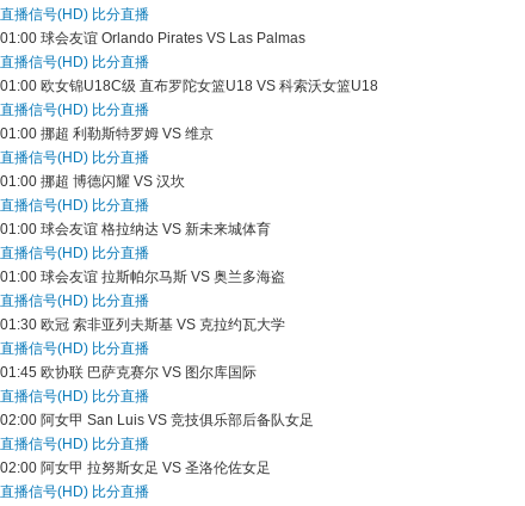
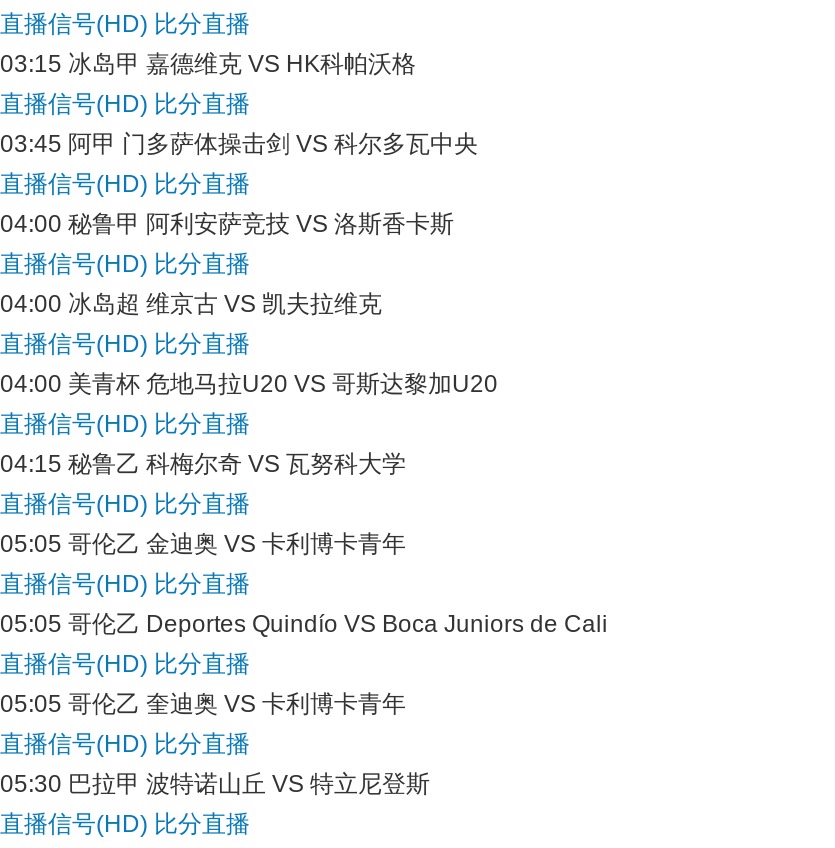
- 01:00 球会友谊Orlando Pirates VS Las Palmas
+ 03:15 冰岛甲嘉德维克 VS HK科帕沃格

- 01:00 欧女锦U18C级直布罗陀女篮U18 VS 科索沃女篮U18
+ 03:45 阿甲门多萨体操击剑 VS 科尔多瓦中央

- 01:00 挪超利勒斯特罗姆 VS 维京
+ 04:00 秘鲁甲阿利安萨竞技 VS 洛斯香卡斯

- 01:00 挪超博德闪耀 VS 汉坎
+ 04:00 冰岛超维京古 VS 凯夫拉维克

- 01:00 球会友谊格拉纳达 VS 新未来城体育
+ 04:00 美青杯危地马拉U20 VS 哥斯达黎加U20

- 01:00 球会友谊拉斯帕尔马斯 VS 奥兰多海盗
+ 04:15 秘鲁乙科梅尔奇 VS 瓦努科大学

- 01:30 欧冠索非亚列夫斯基 VS 克拉约瓦大学
+ 05:05 哥伦乙金迪奥 VS 卡利博卡青年

- 01:45 欧协联巴萨克赛尔 VS 图尔库国际
+ 05:05 哥伦乙Deportes Quindío VS Boca Juniors de Cali

- 02:00 阿女甲San Luis VS 竞技俱乐部后备队女足
+ 05:05 哥伦乙奎迪奥 VS 卡利博卡青年

- 02:00 阿女甲拉努斯女足 VS 圣洛伦佐女足
+ 05:30 巴拉甲波特诺山丘 VS 特立尼登斯
